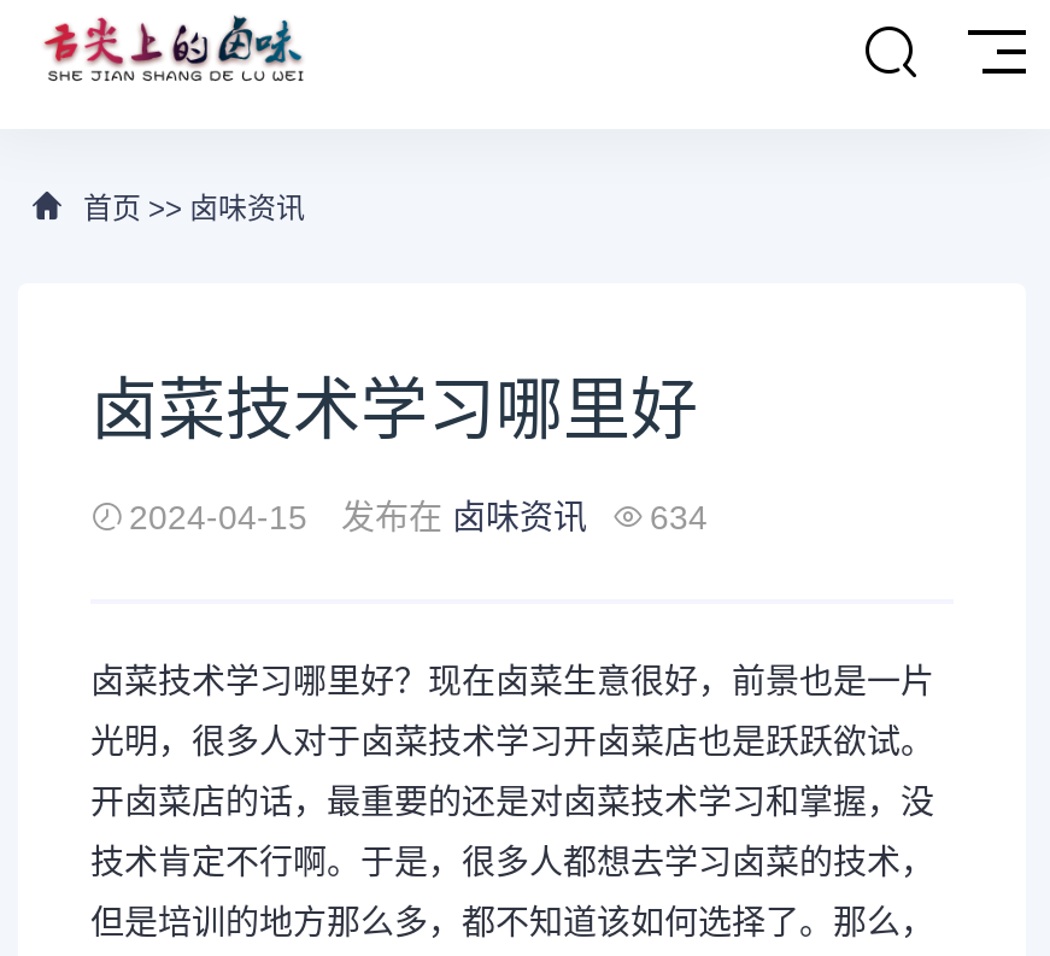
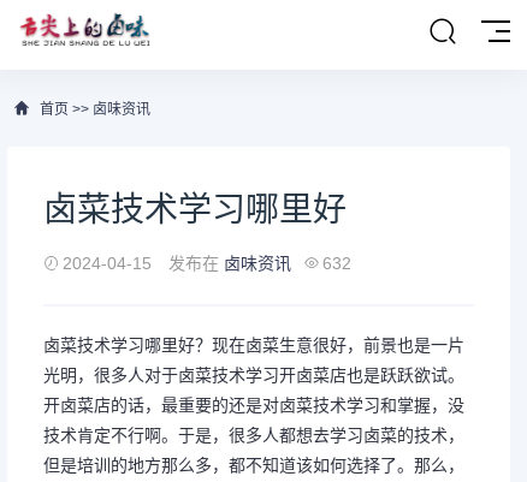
- 2024-04-15 发布在卤味资讯 634
+ 2024-04-15 发布在卤味资讯 632
